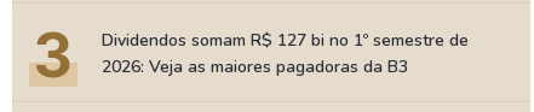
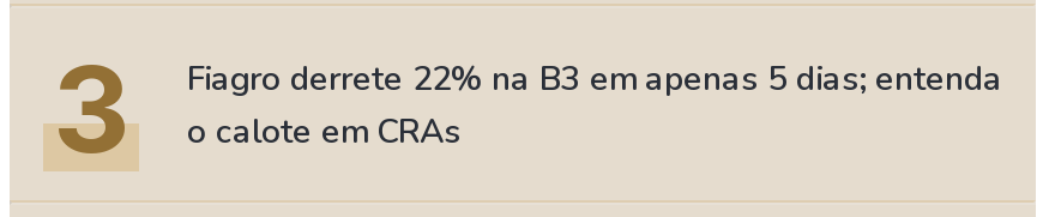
- Dividendos somam R$ 127 bi no 1º semestre de
- 2026: Veja as maiores pagadoras da B3
+ Fiagro derrete 22% na B3 em apenas 5 dias; entenda
+ o calote em CRAs
